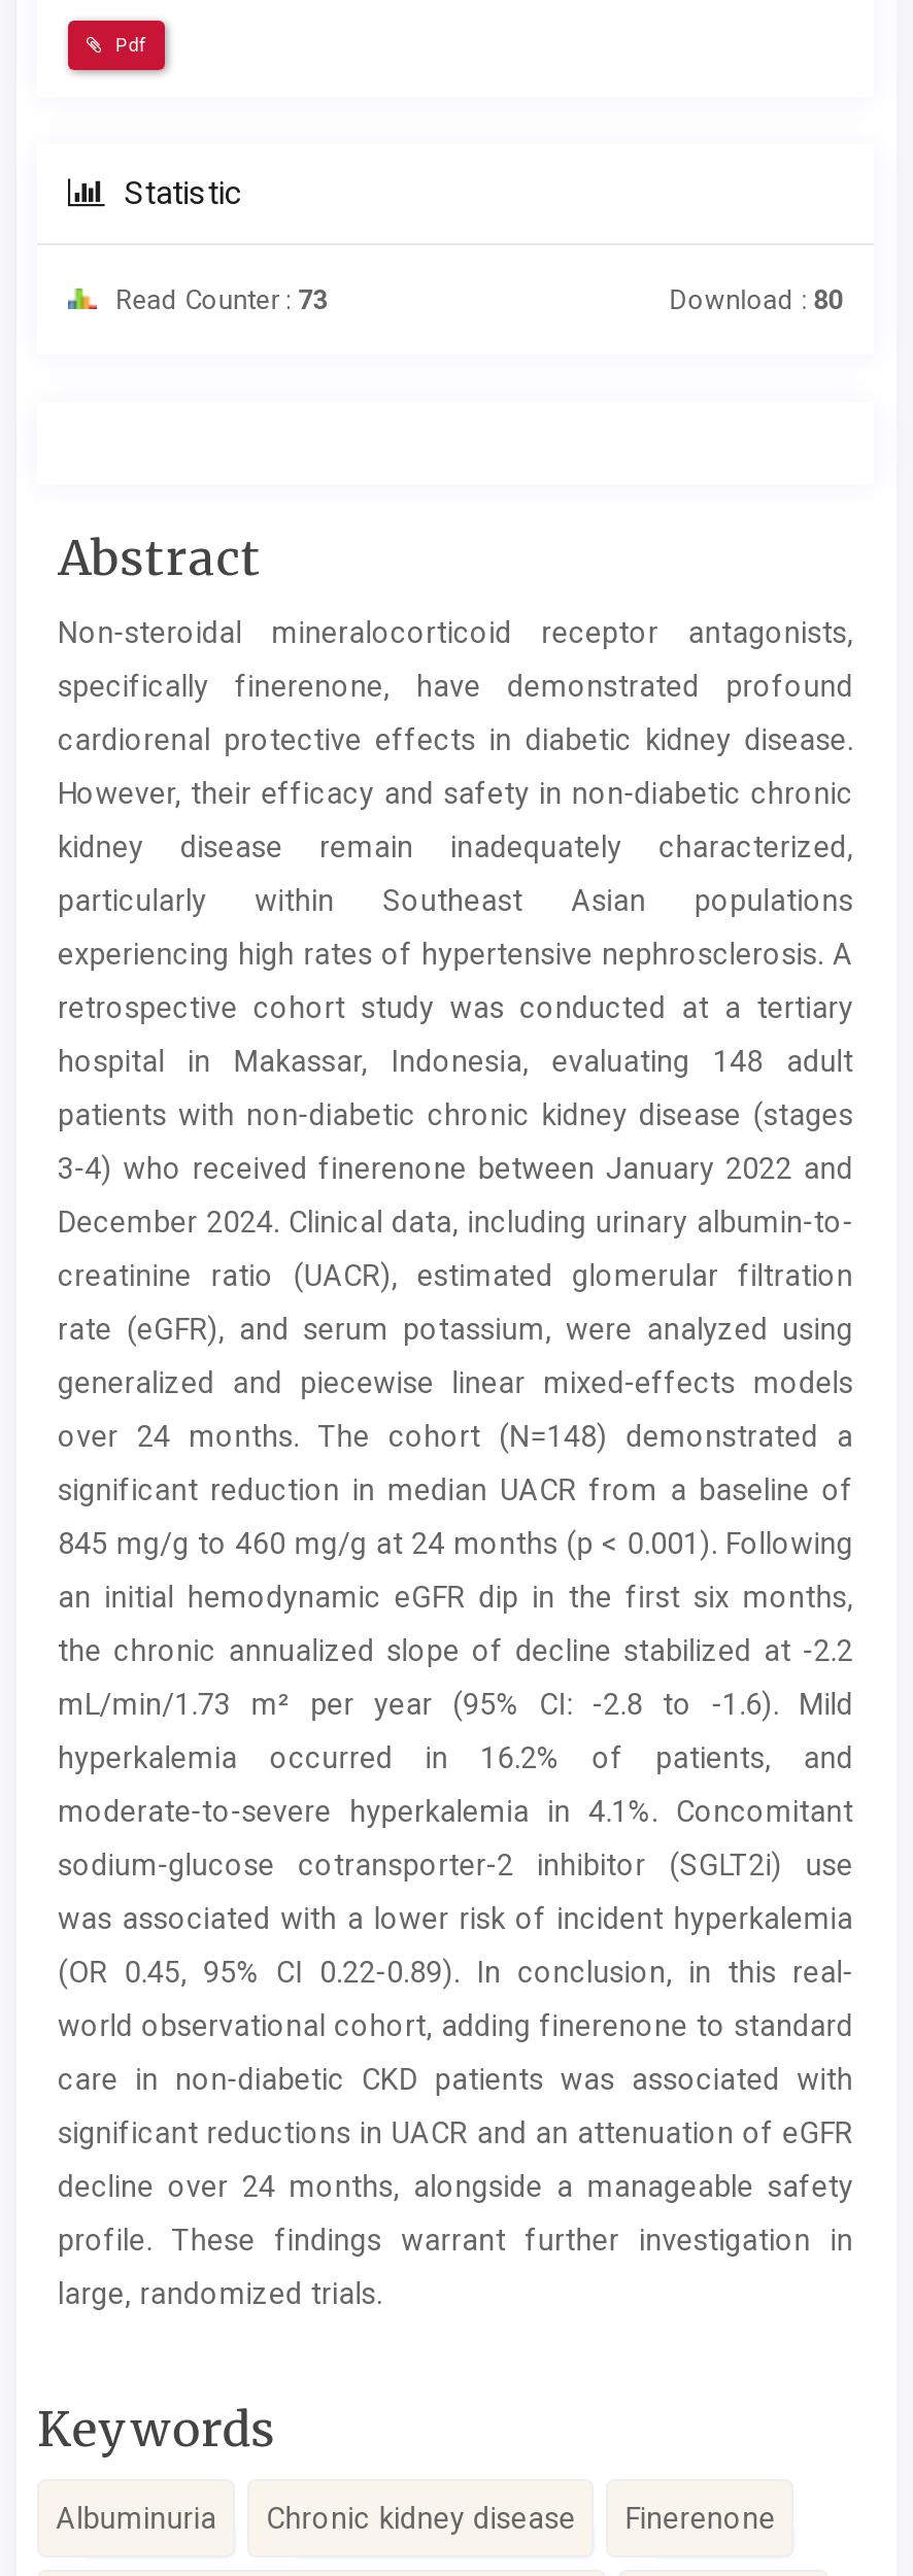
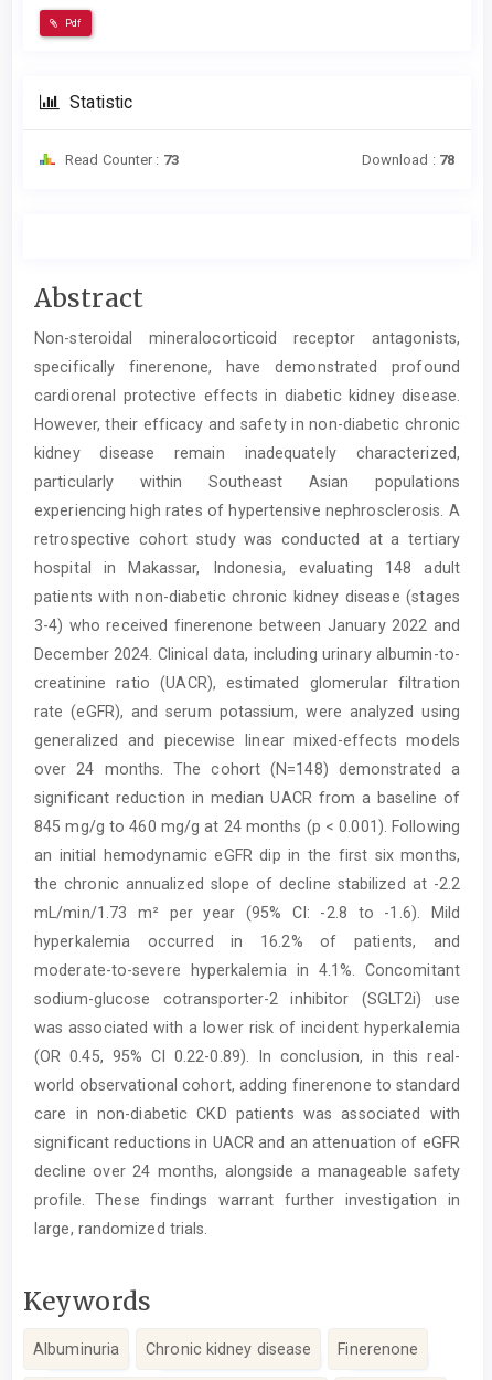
- Download : 80
+ Download : 78
